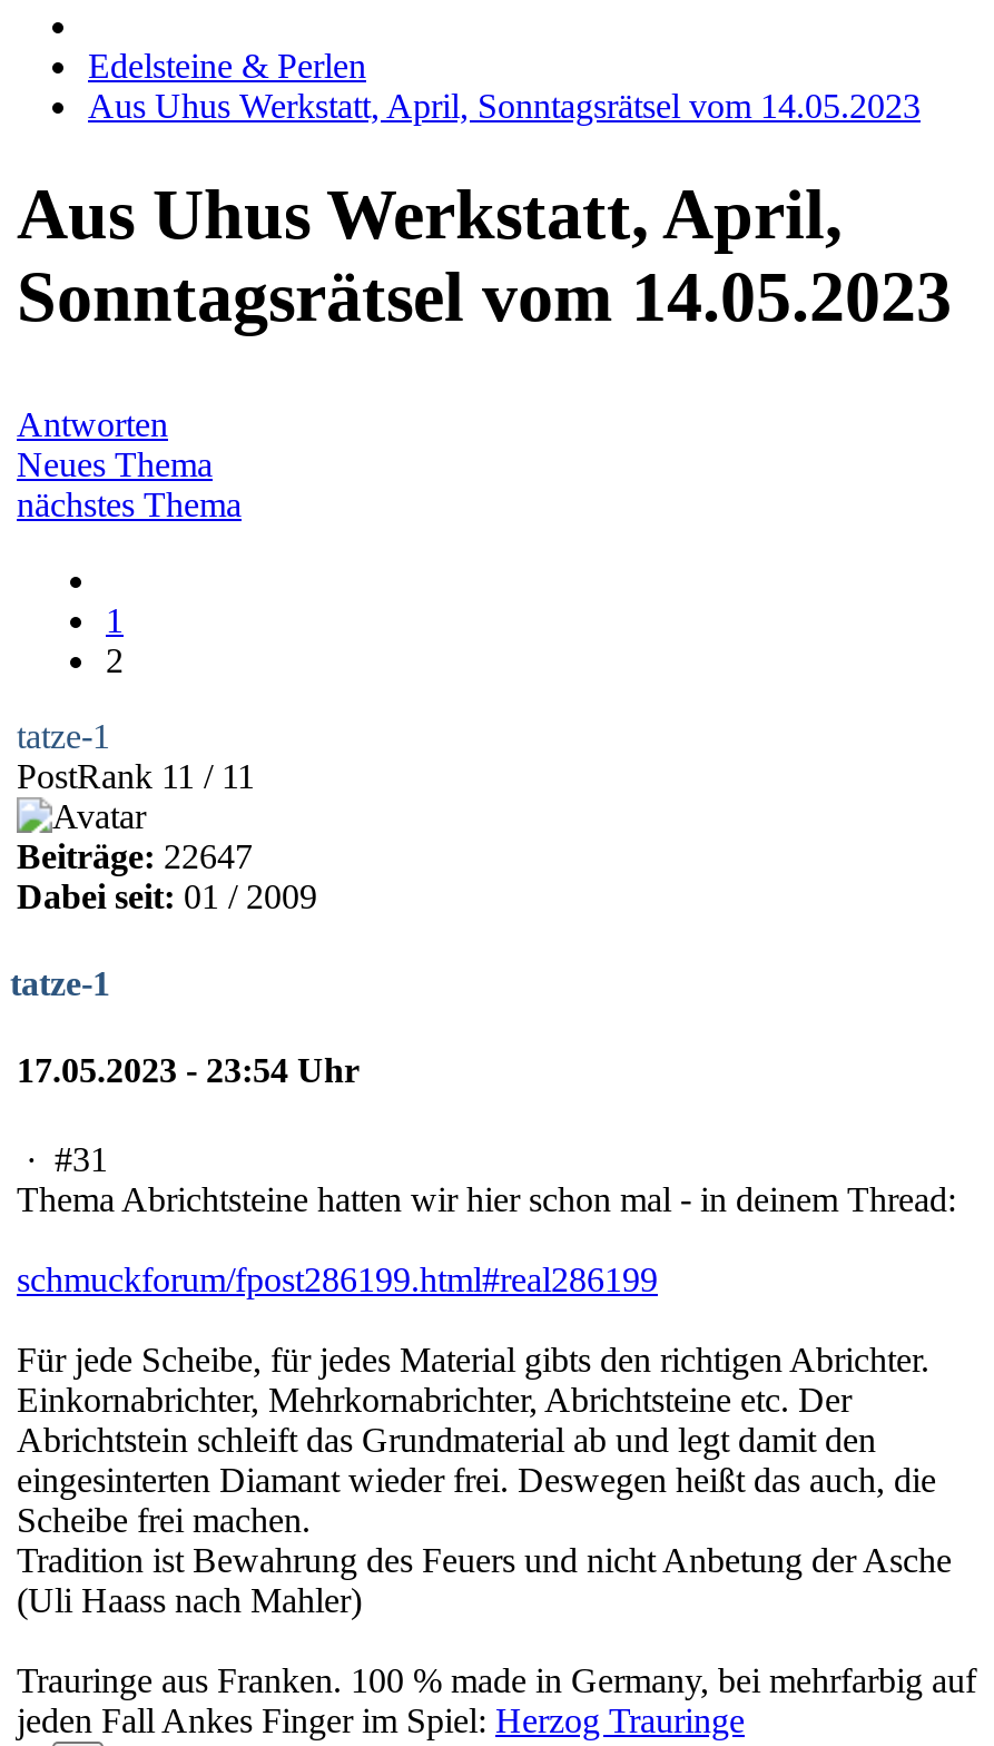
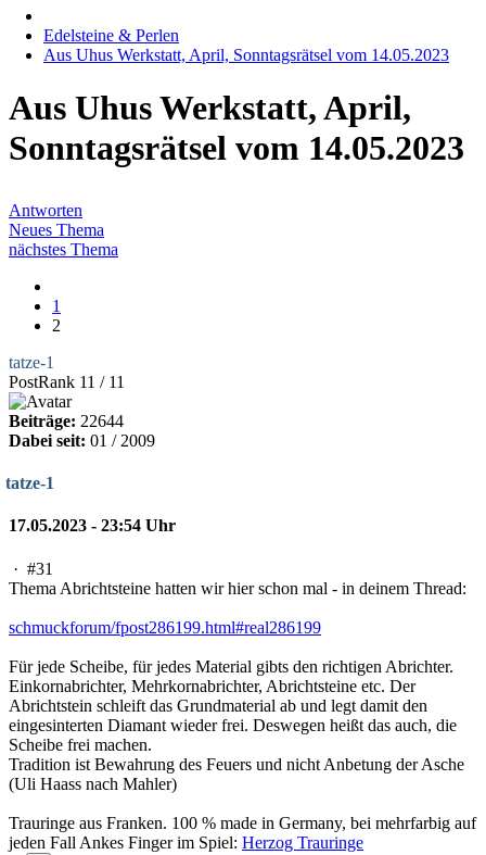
- Beiträge: 22647
+ Beiträge: 22644
